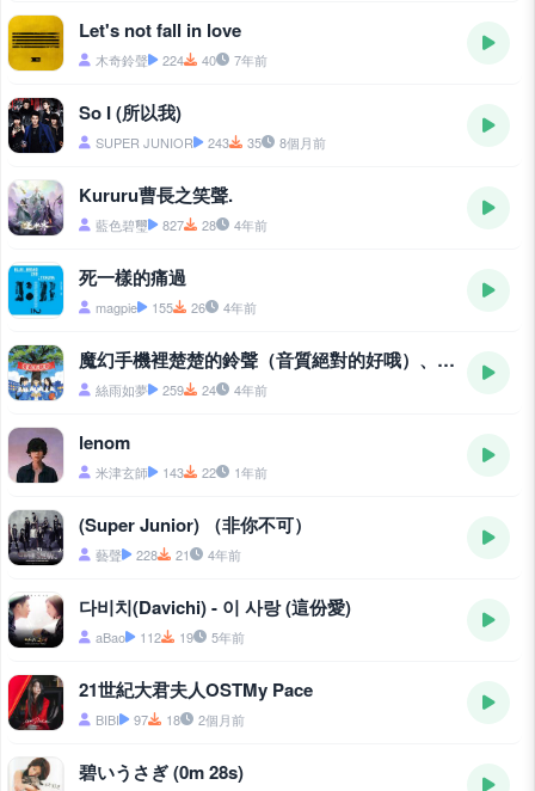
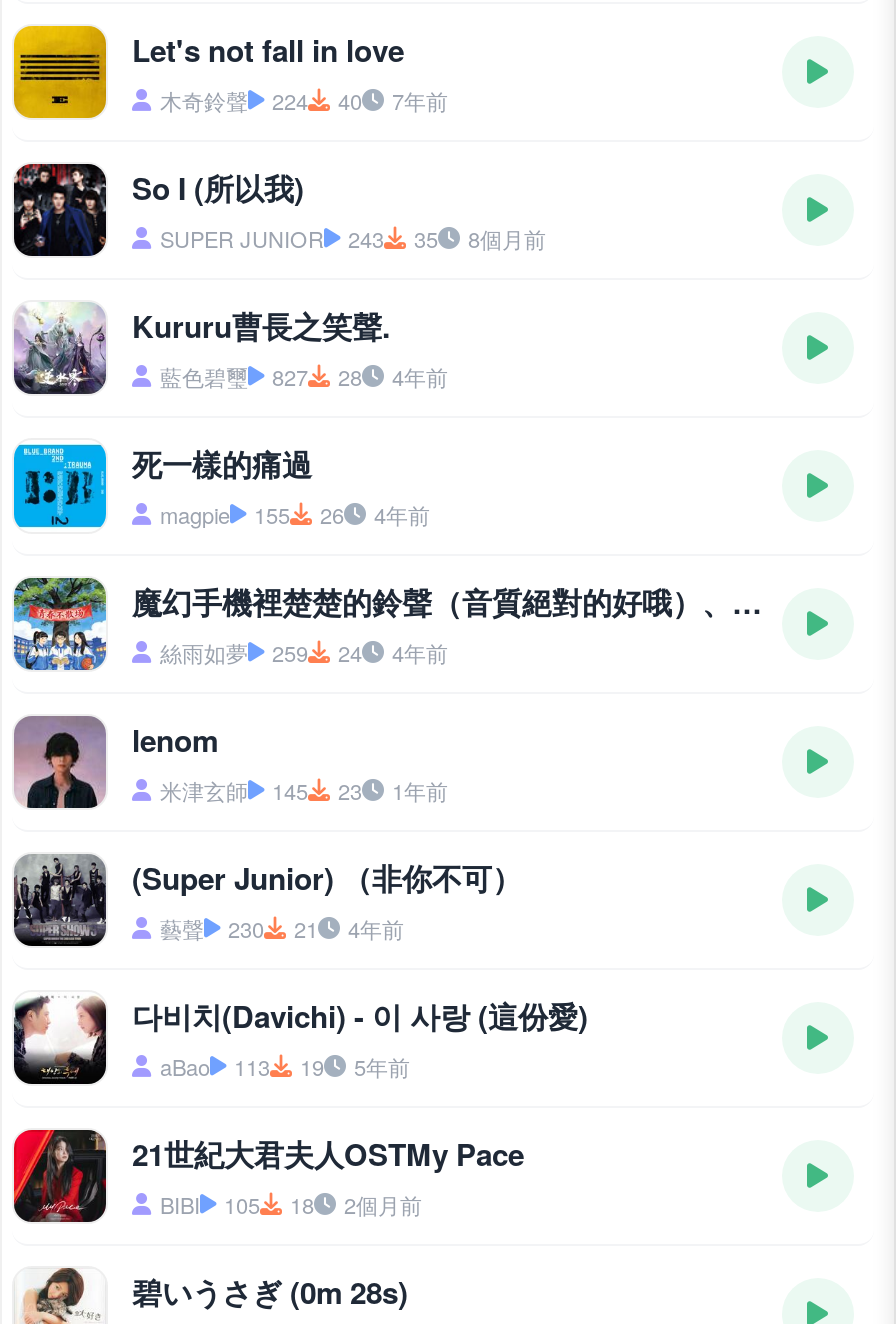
- 143
+ 145

- 22
+ 23

- 藝聲 228 21 4年前
+ 藝聲 230 21 4年前

- aBao 112 19 5年前
+ aBao 113 19 5年前

- BIBI 97 18 2個月前
+ BIBI 105 18 2個月前
